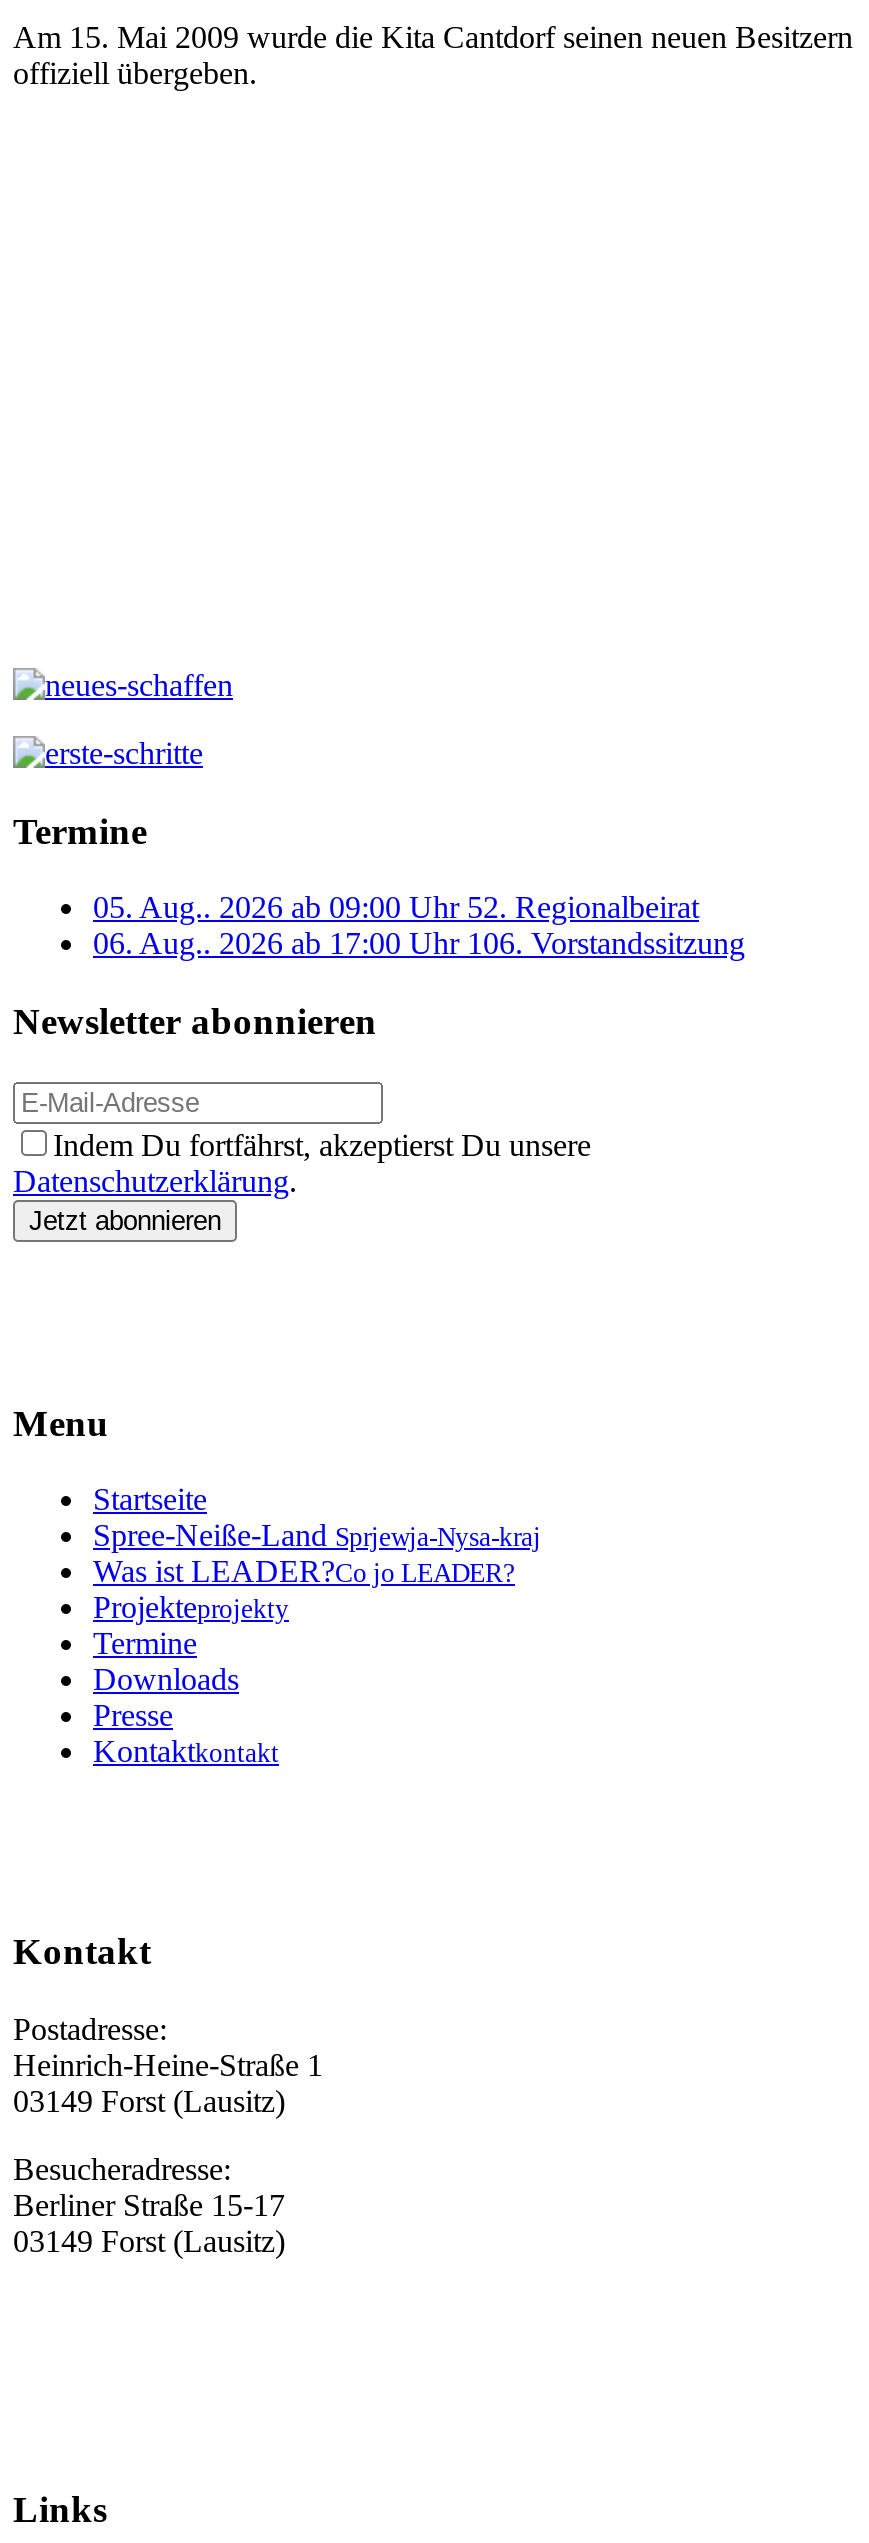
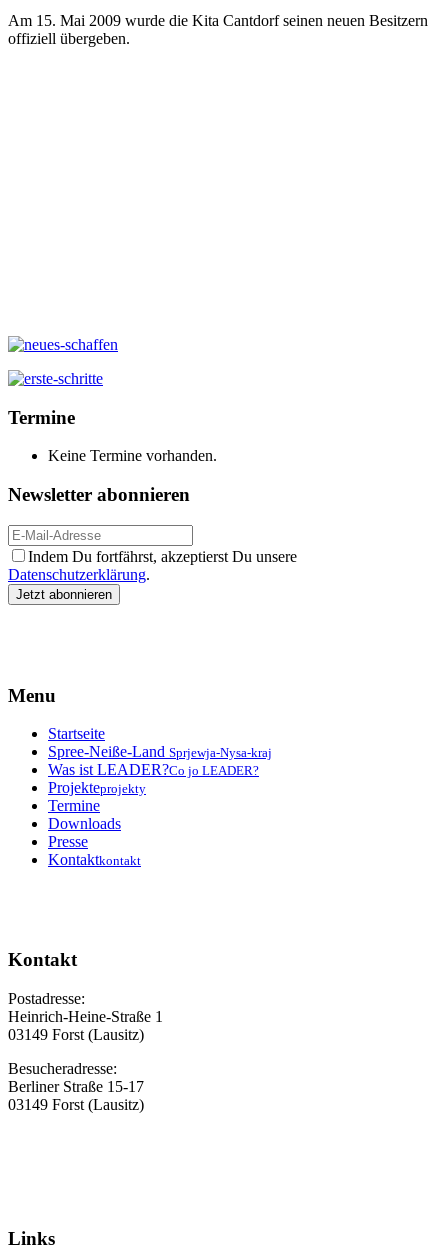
- 05. Aug.. 2026 ab 09:00 Uhr 52. Regionalbeirat
- 06. Aug.. 2026 ab 17:00 Uhr 106. Vorstandssitzung
+ Keine Termine vorhanden.
